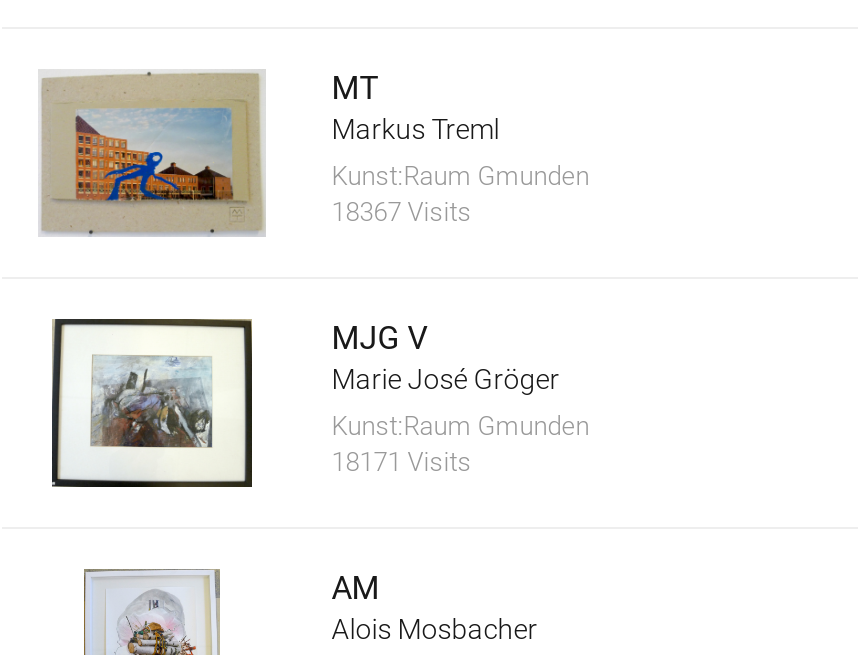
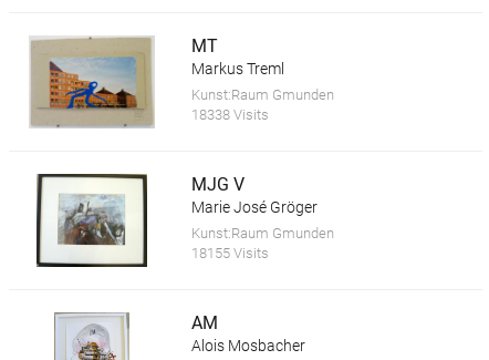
- 18367 Visits
+ 18338 Visits

- 18171 Visits
+ 18155 Visits
